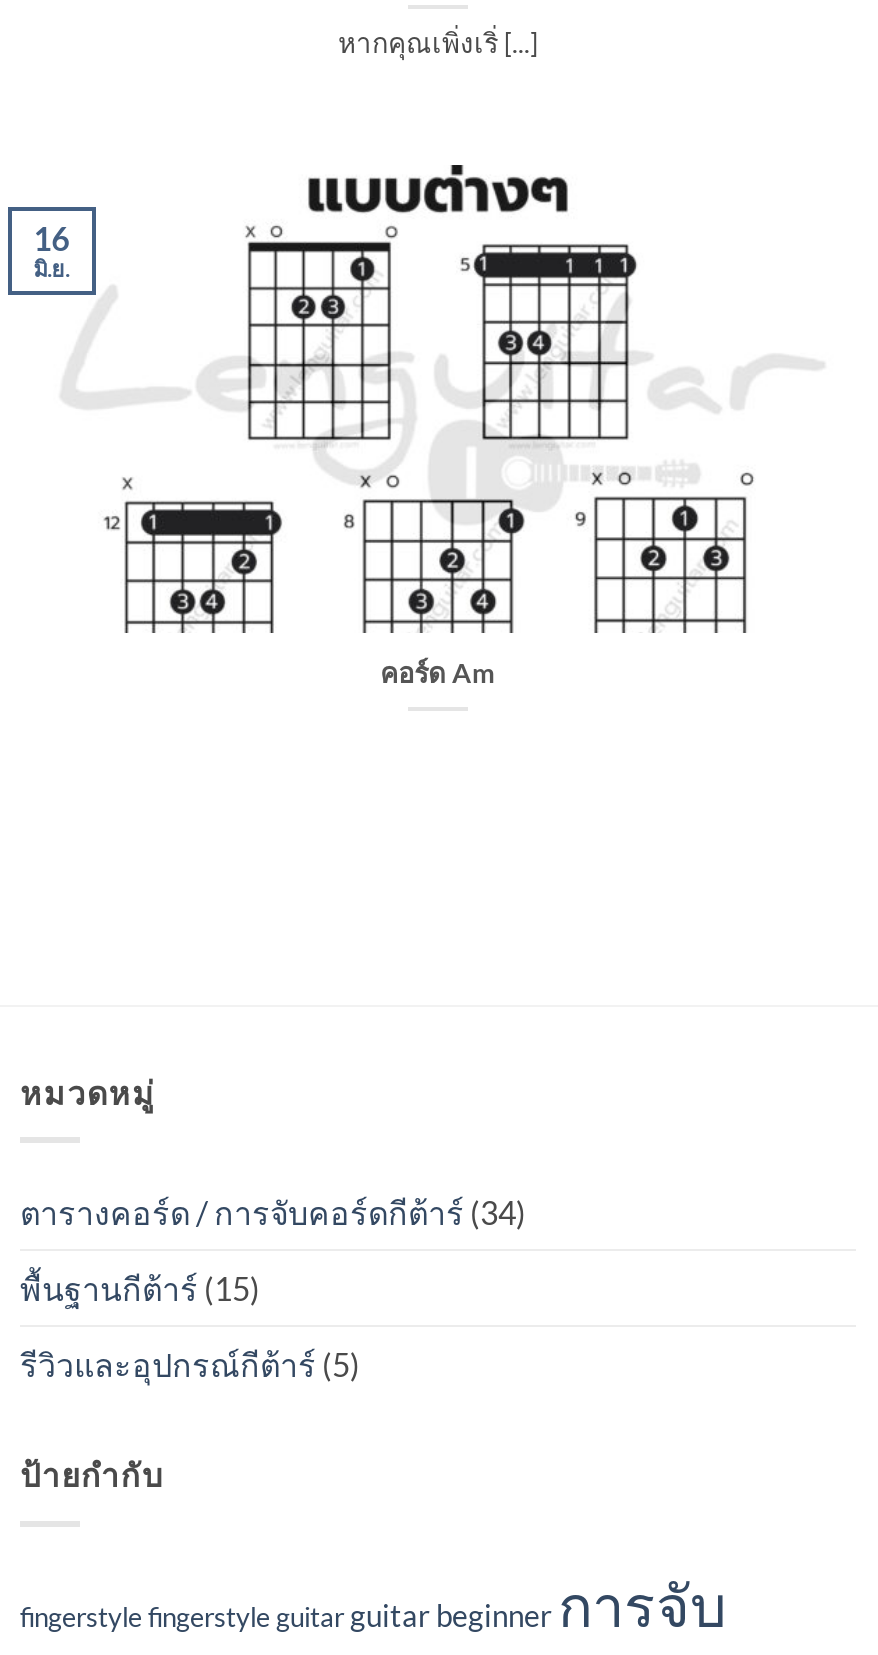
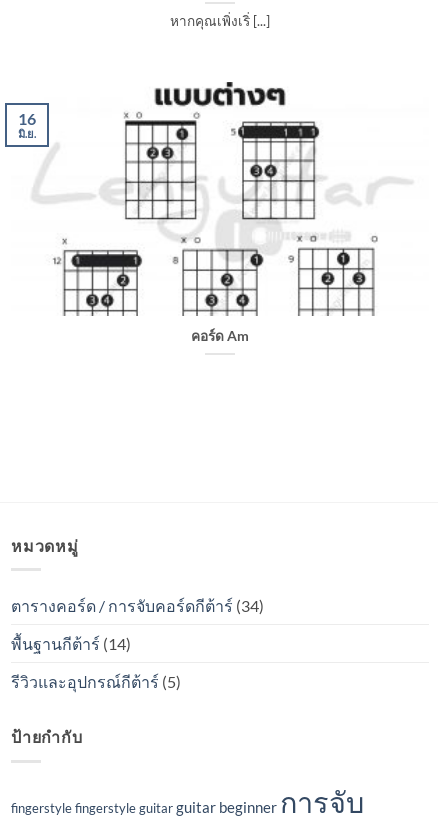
- พื้นฐานกีต้าร์(15)
+ พื้นฐานกีต้าร์(14)
